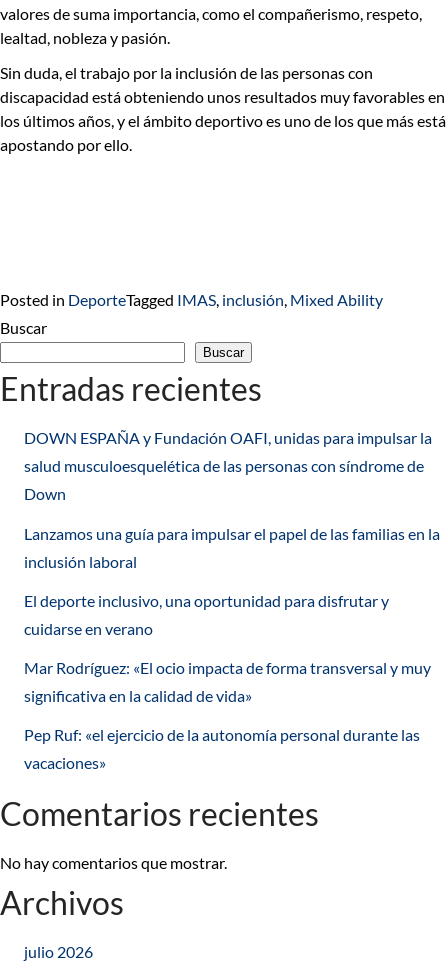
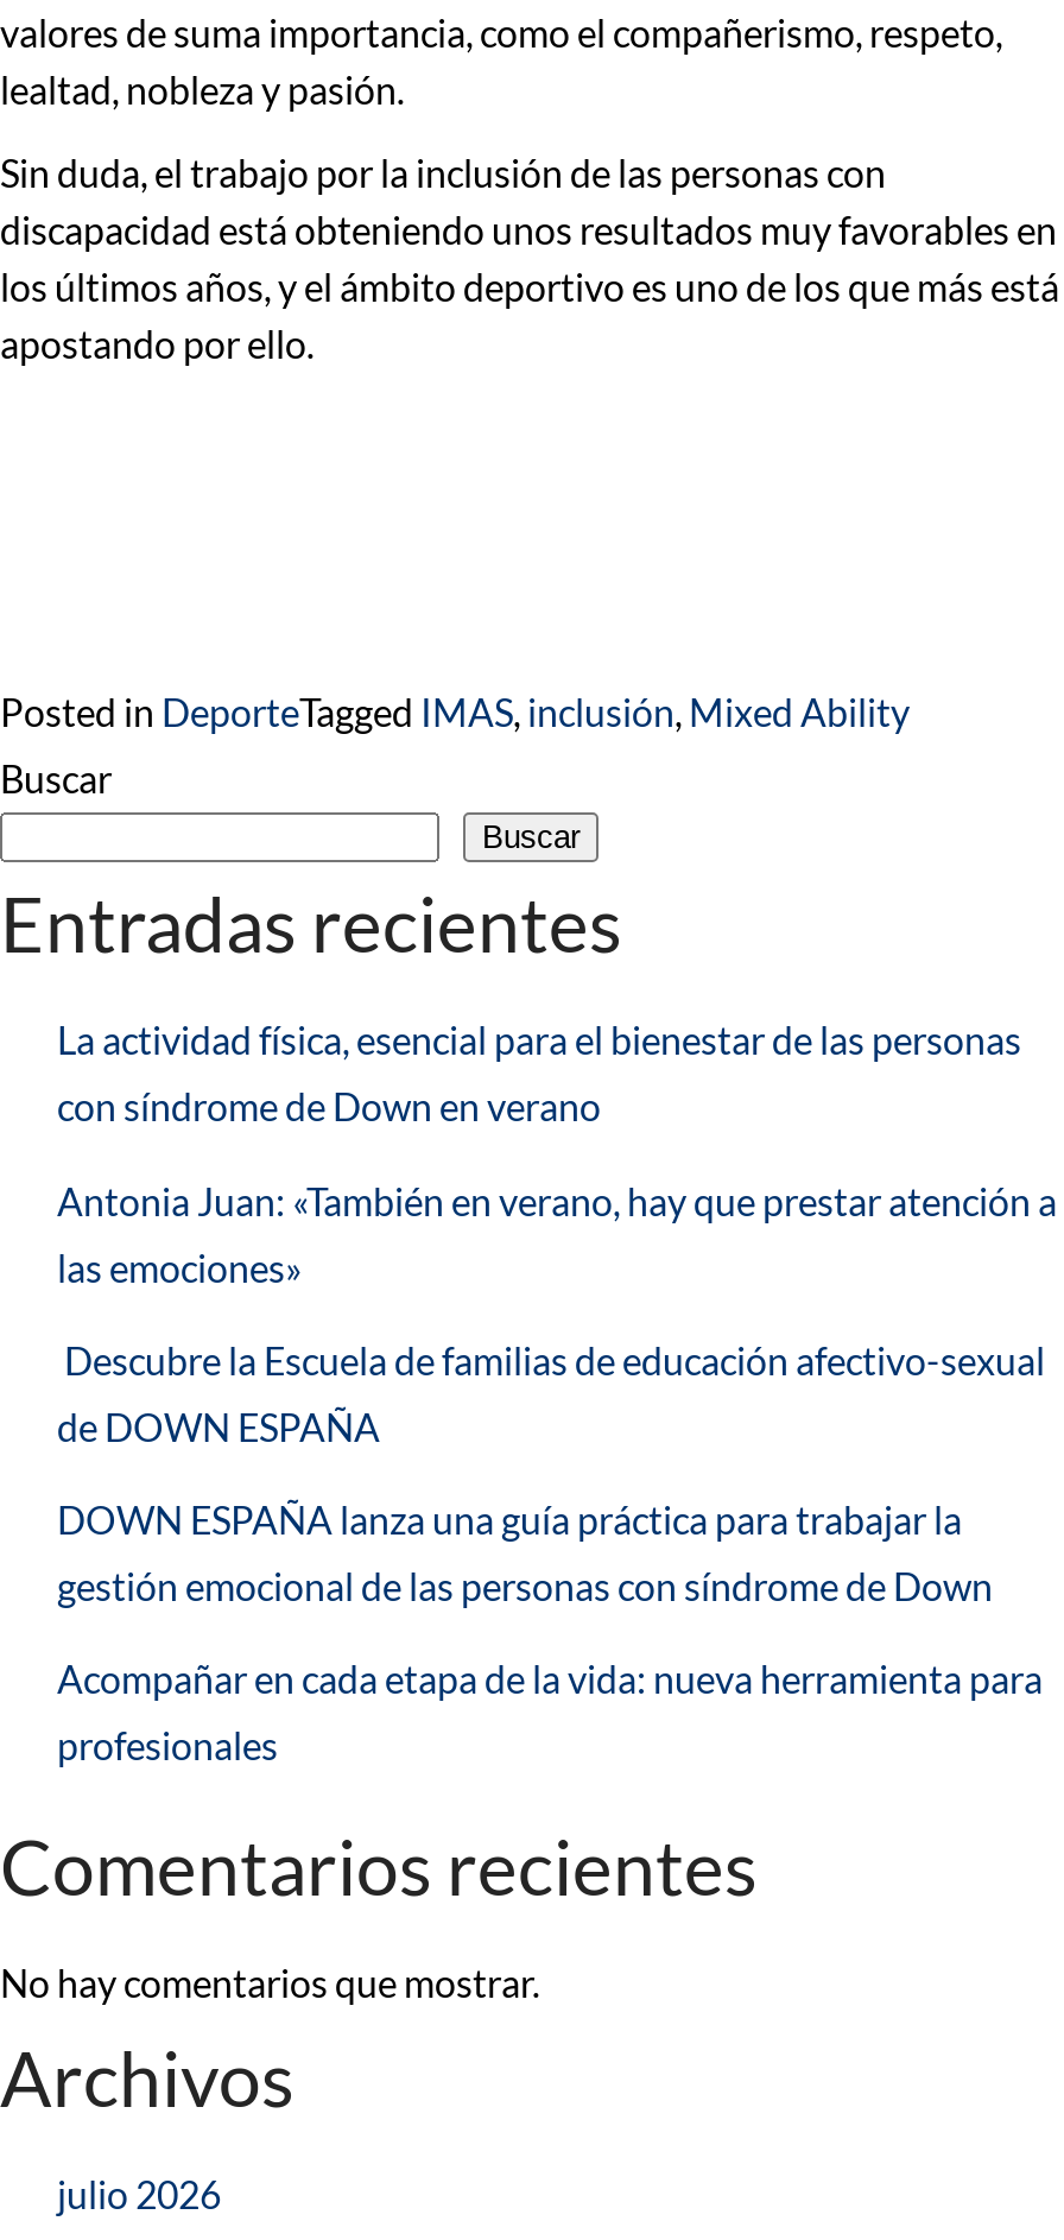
- DOWN ESPAÑA y Fundación OAFI, unidas para impulsar la
- salud musculoesquelética de las personas con síndrome de
- Down
- Lanzamos una guía para impulsar el papel de las familias en la
- inclusión laboral
- El deporte inclusivo, una oportunidad para disfrutar y
- cuidarse en verano
- Mar Rodríguez: «El ocio impacta de forma transversal y muy
- significativa en la calidad de vida»
- Pep Ruf: «el ejercicio de la autonomía personal durante las
- vacaciones»
+ La actividad física, esencial para el bienestar de las personas
+ con síndrome de Down en verano
+ Antonia Juan: «También en verano, hay que prestar atención a
+ las emociones»
+ Descubre la Escuela de familias de educación afectivo-sexual
+ de DOWN ESPAÑA
+ DOWN ESPAÑA lanza una guía práctica para trabajar la
+ gestión emocional de las personas con síndrome de Down
+ Acompañar en cada etapa de la vida: nueva herramienta para
+ profesionales
